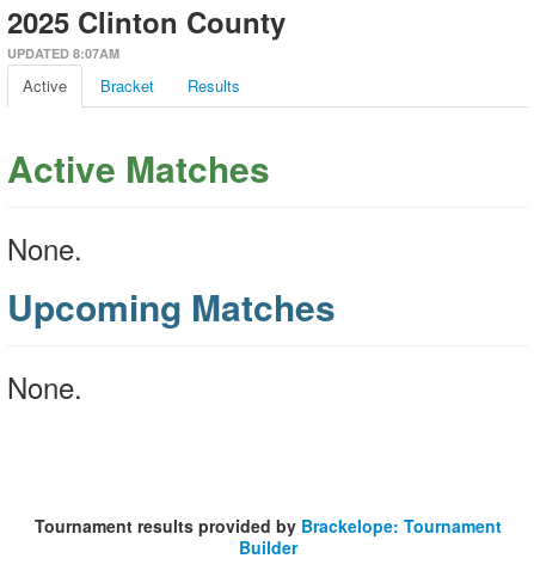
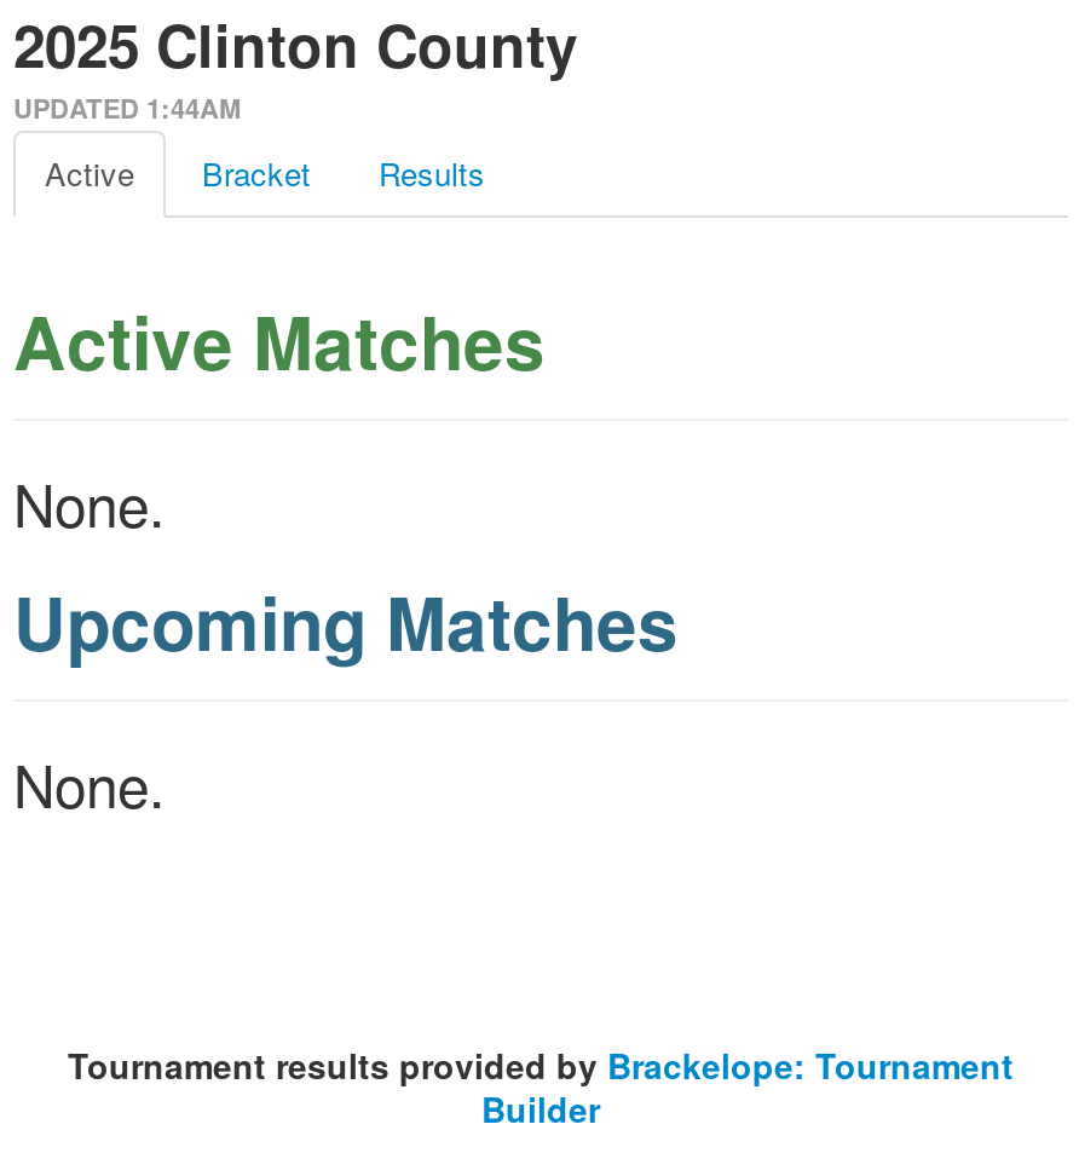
- UPDATED 8:07AM
+ UPDATED 1:44AM
